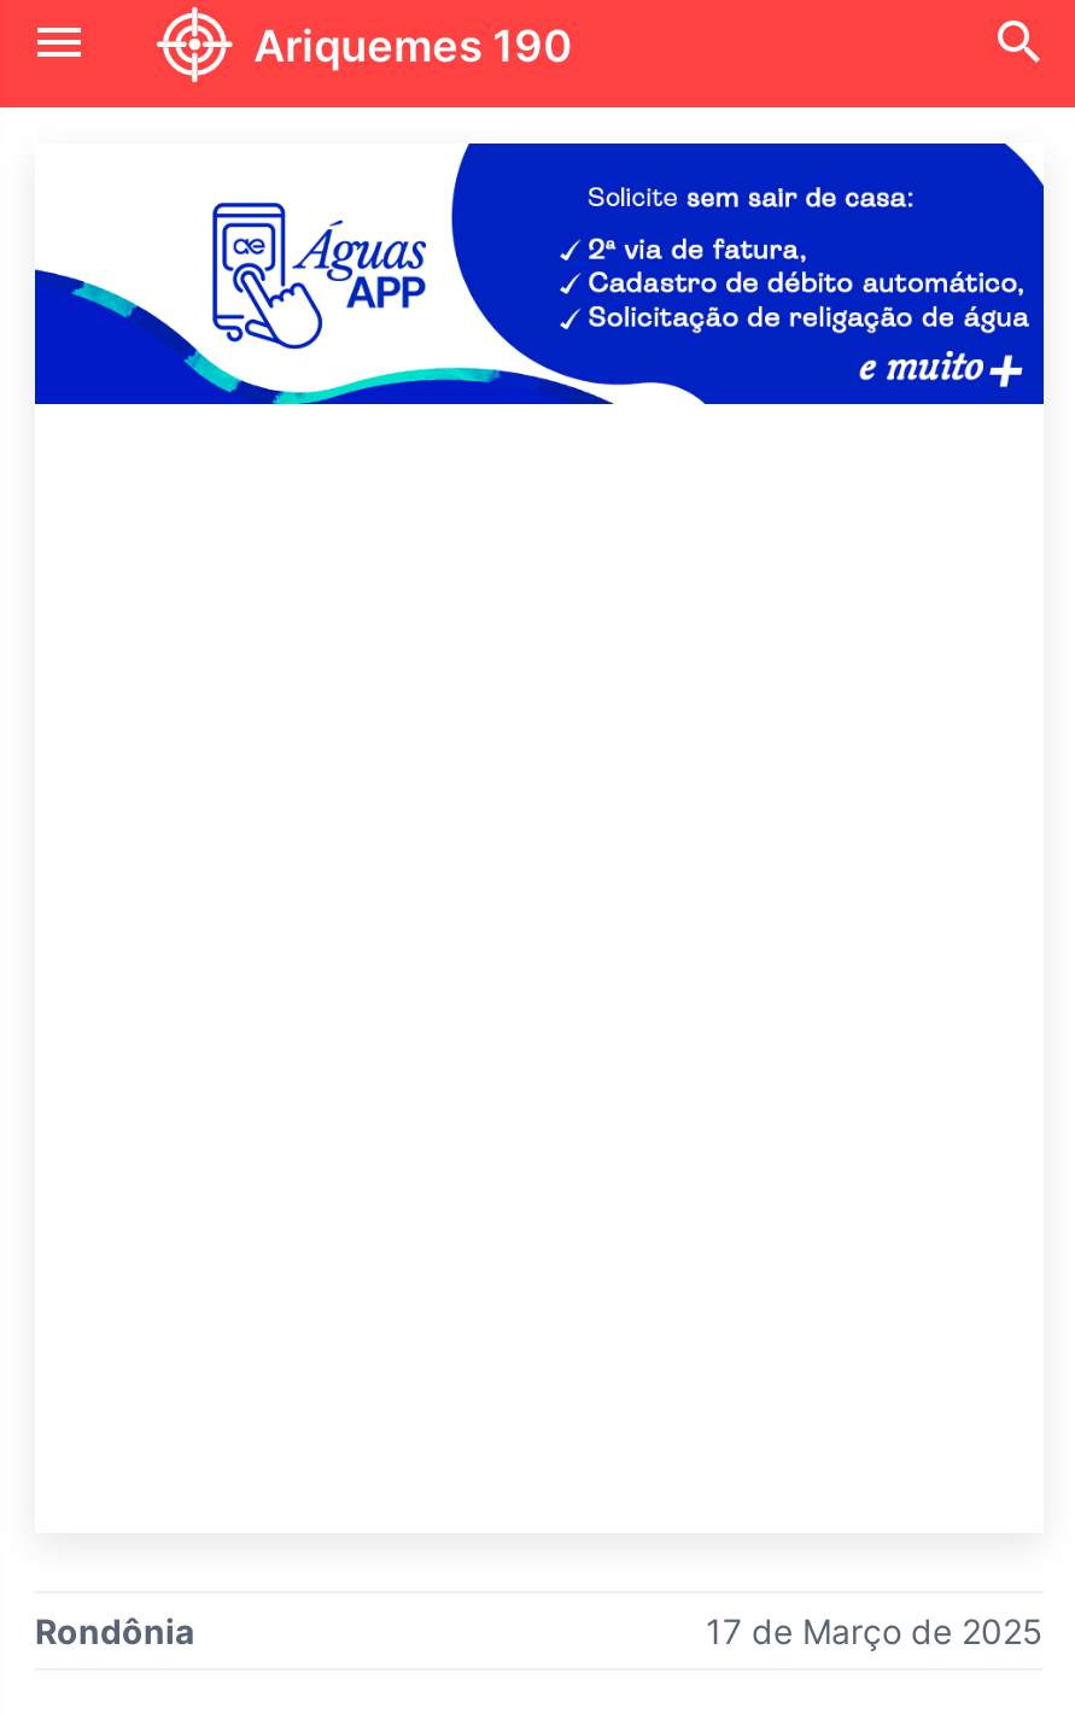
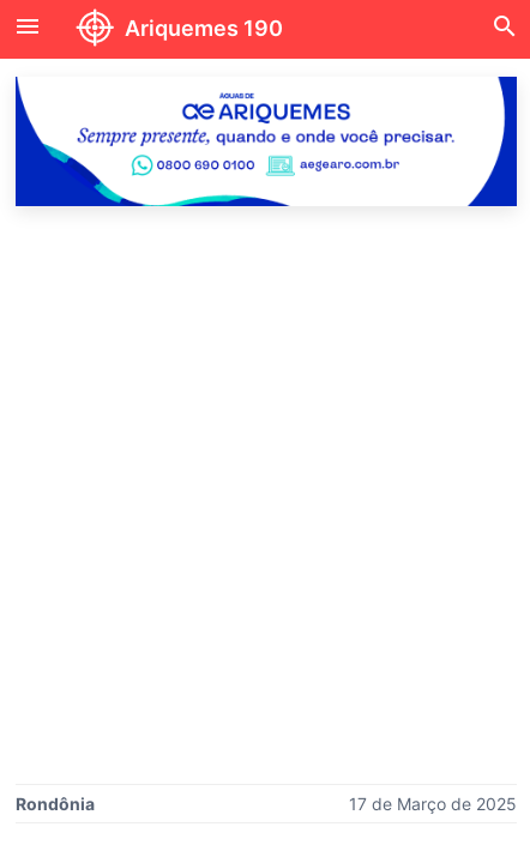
- [image]
+ [image]
